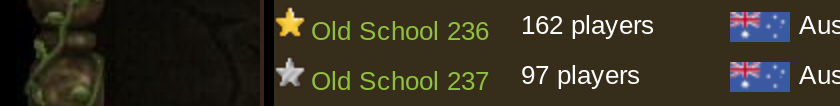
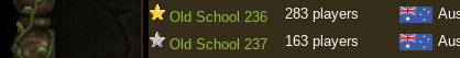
- Old School 236 162 players
+ Old School 236 283 players

- Old School 237 97 players
+ Old School 237 163 players
